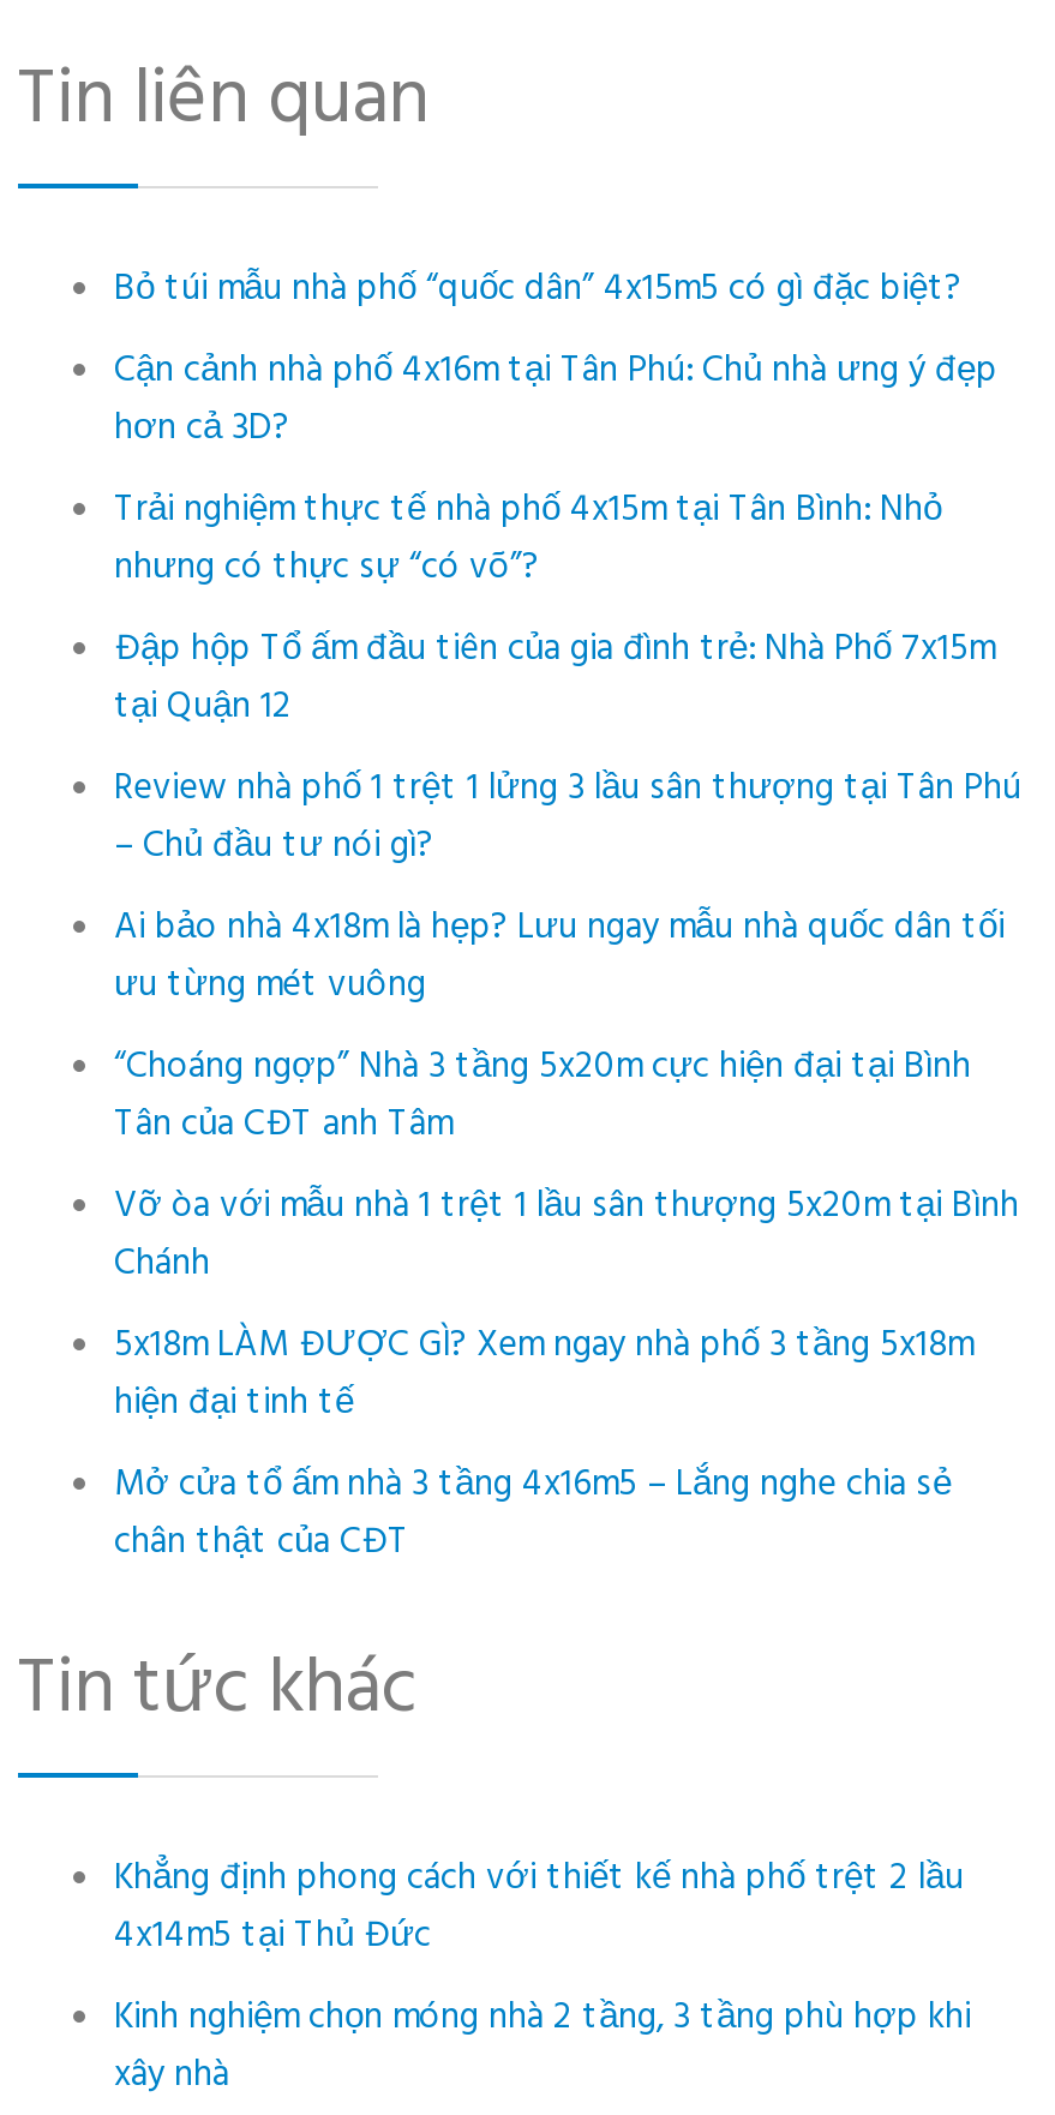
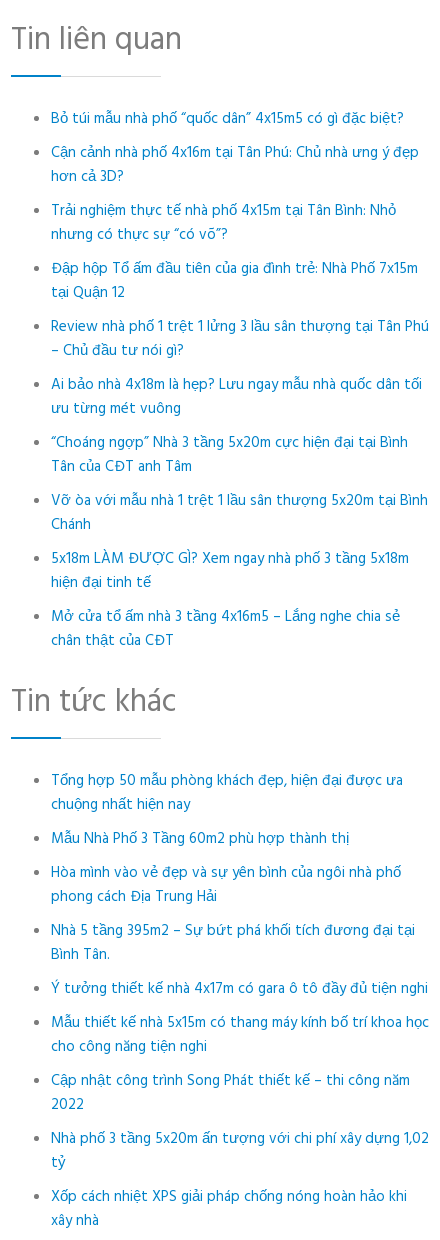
- Khẳng định phong cách với thiết kế nhà phố trệt 2 lầu
- 4x14m5 tại Thủ Đức
- Kinh nghiệm chọn móng nhà 2 tầng, 3 tầng phù hợp khi
+ Tổng hợp 50 mẫu phòng khách đẹp, hiện đại được ưa
+ chuộng nhất hiện nay
+ Mẫu Nhà Phố 3 Tầng 60m2 phù hợp thành thị
+ Hòa mình vào vẻ đẹp và sự yên bình của ngôi nhà phố
+ phong cách Địa Trung Hải
+ Nhà 5 tầng 395m2 – Sự bứt phá khối tích đương đại tại
+ Bình Tân.
+ Ý tưởng thiết kế nhà 4x17m có gara ô tô đầy đủ tiện nghi
+ Mẫu thiết kế nhà 5x15m có thang máy kính bố trí khoa học
+ cho công năng tiện nghi
+ Cập nhật công trình Song Phát thiết kế – thi công năm
+ 2022
+ Nhà phố 3 tầng 5x20m ấn tượng với chi phí xây dựng 1,02
+ tỷ
+ Xốp cách nhiệt XPS giải pháp chống nóng hoàn hảo khi
